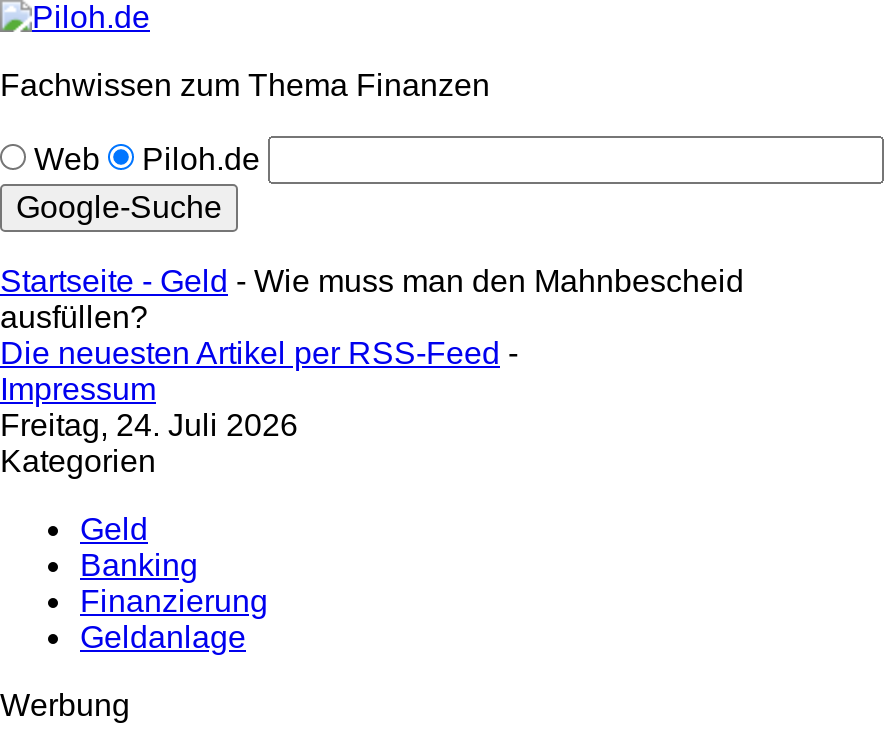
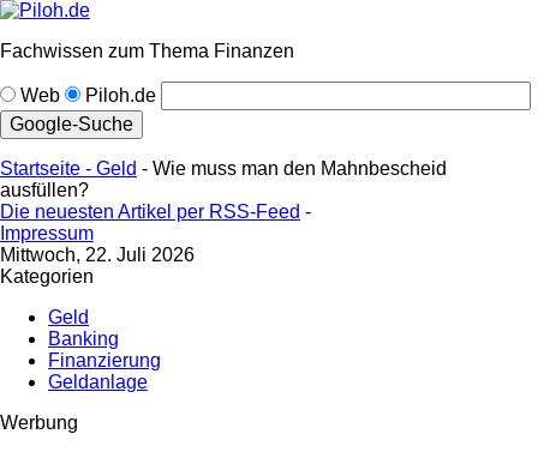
- Freitag, 24. Juli 2026
+ Mittwoch, 22. Juli 2026
